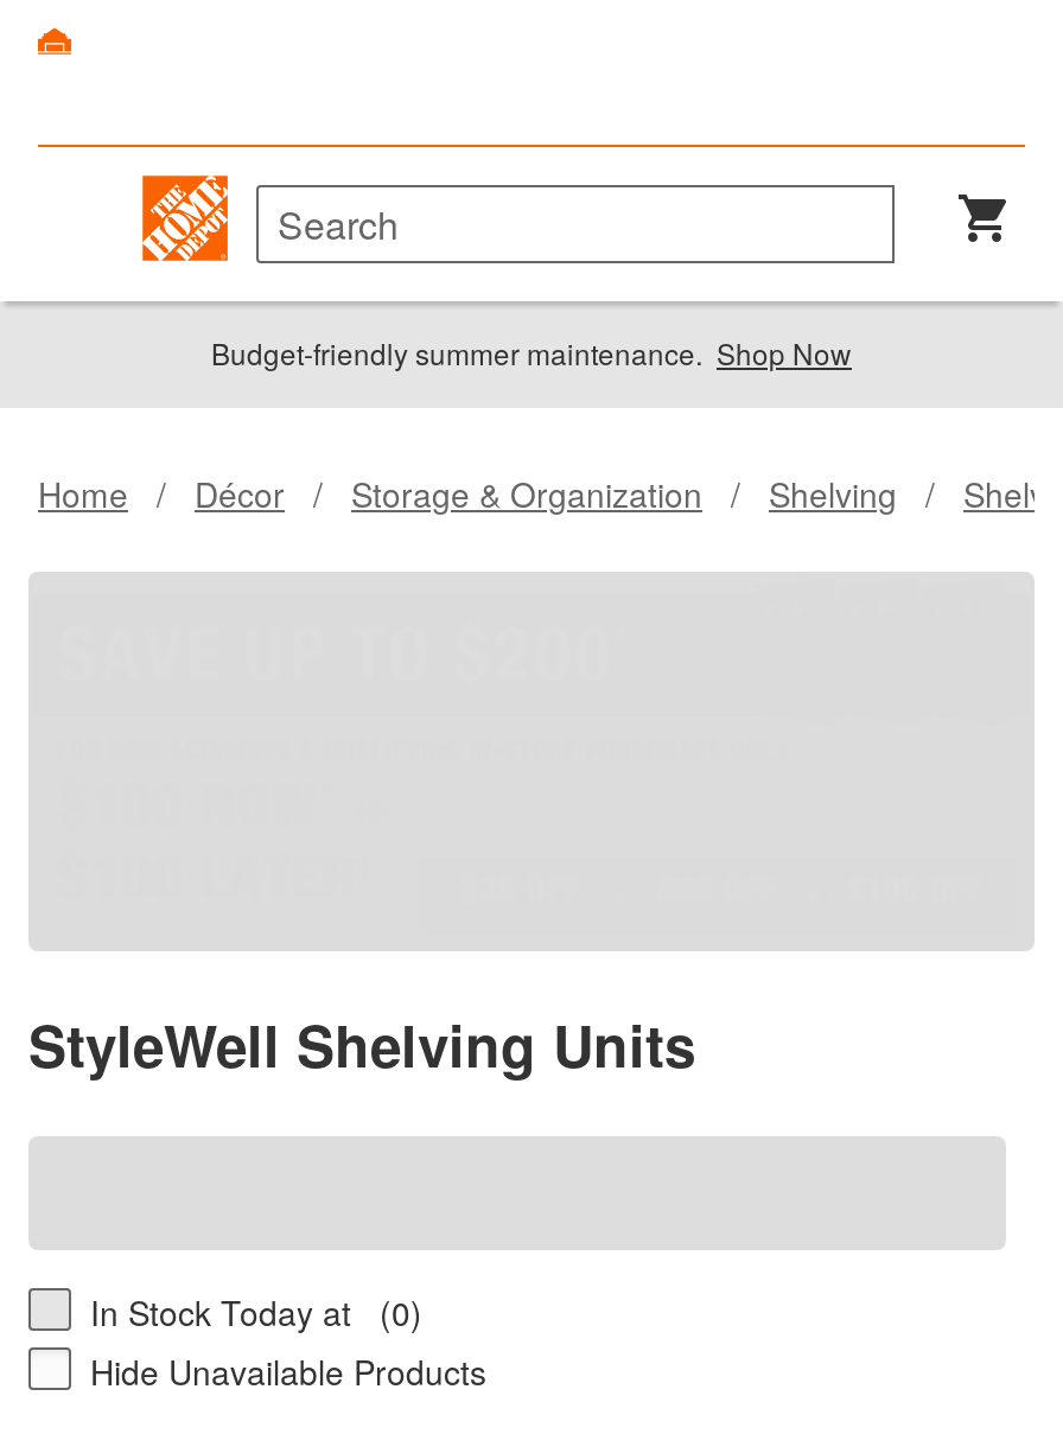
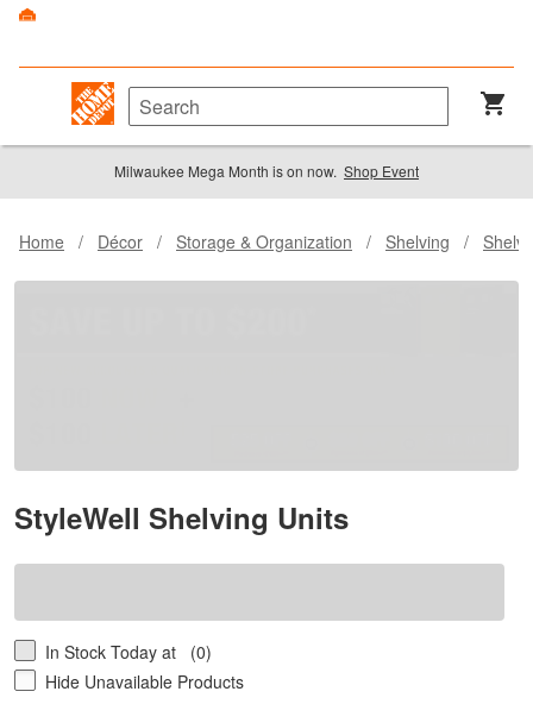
- Budget-friendly summer maintenance. Shop Now
+ Milwaukee Mega Month is on now. Shop Event
